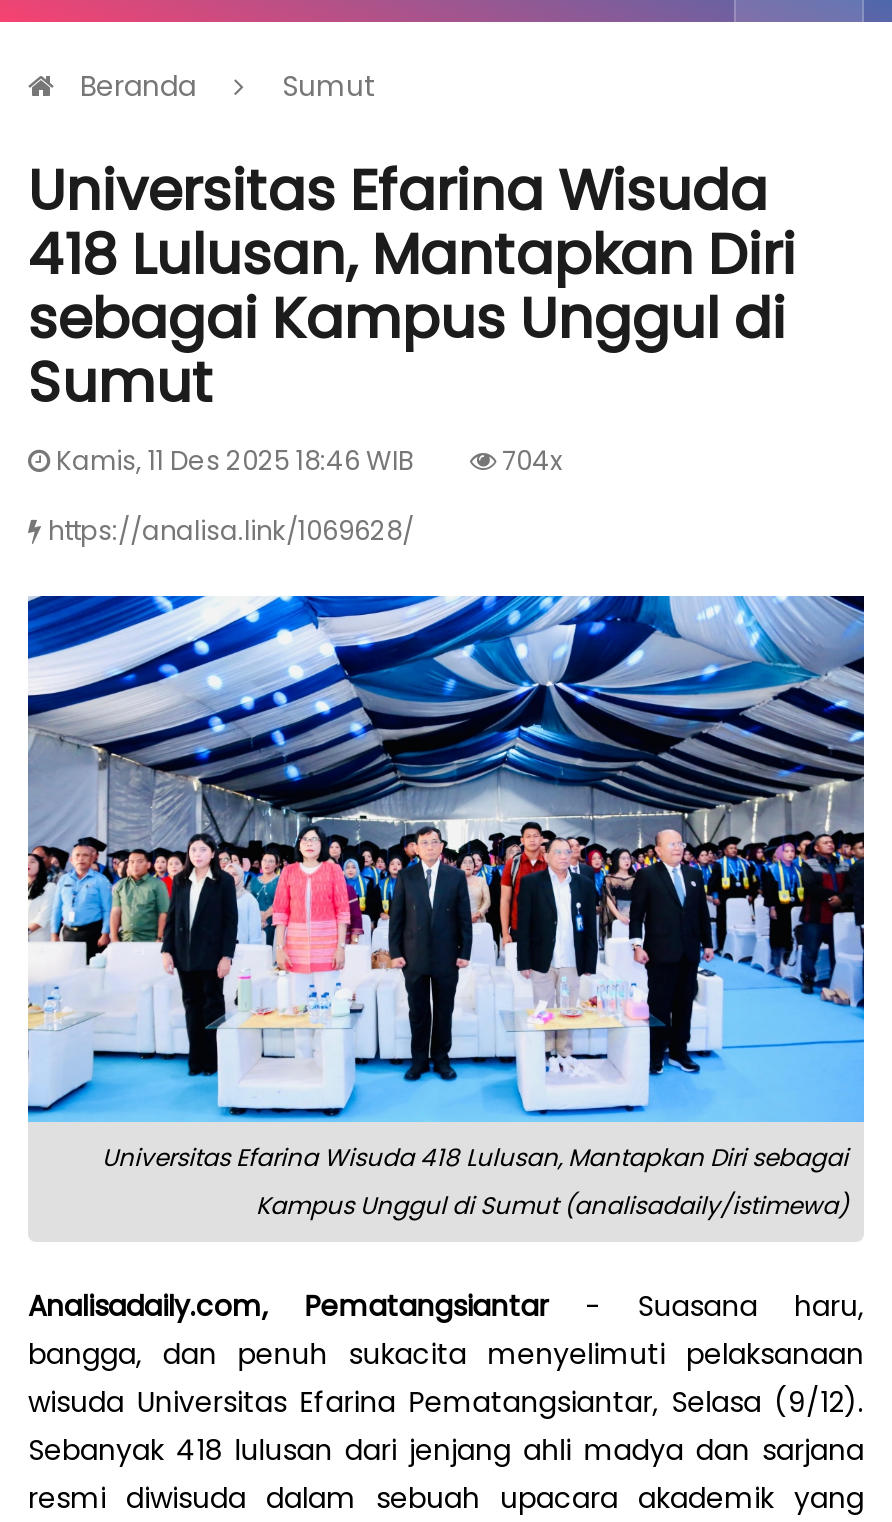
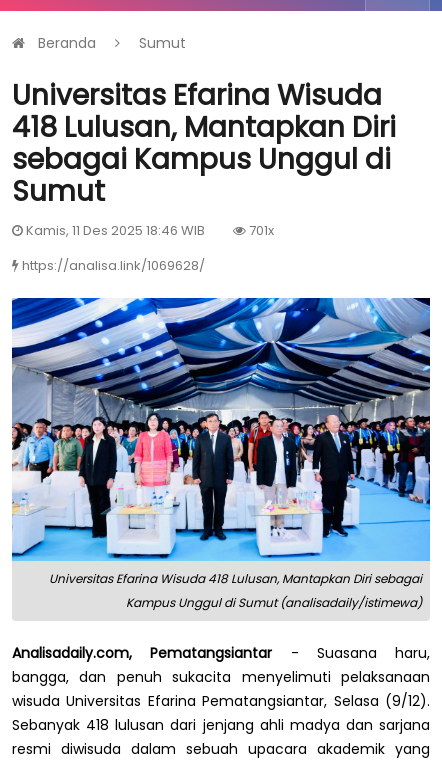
- 704x
+ 701x
